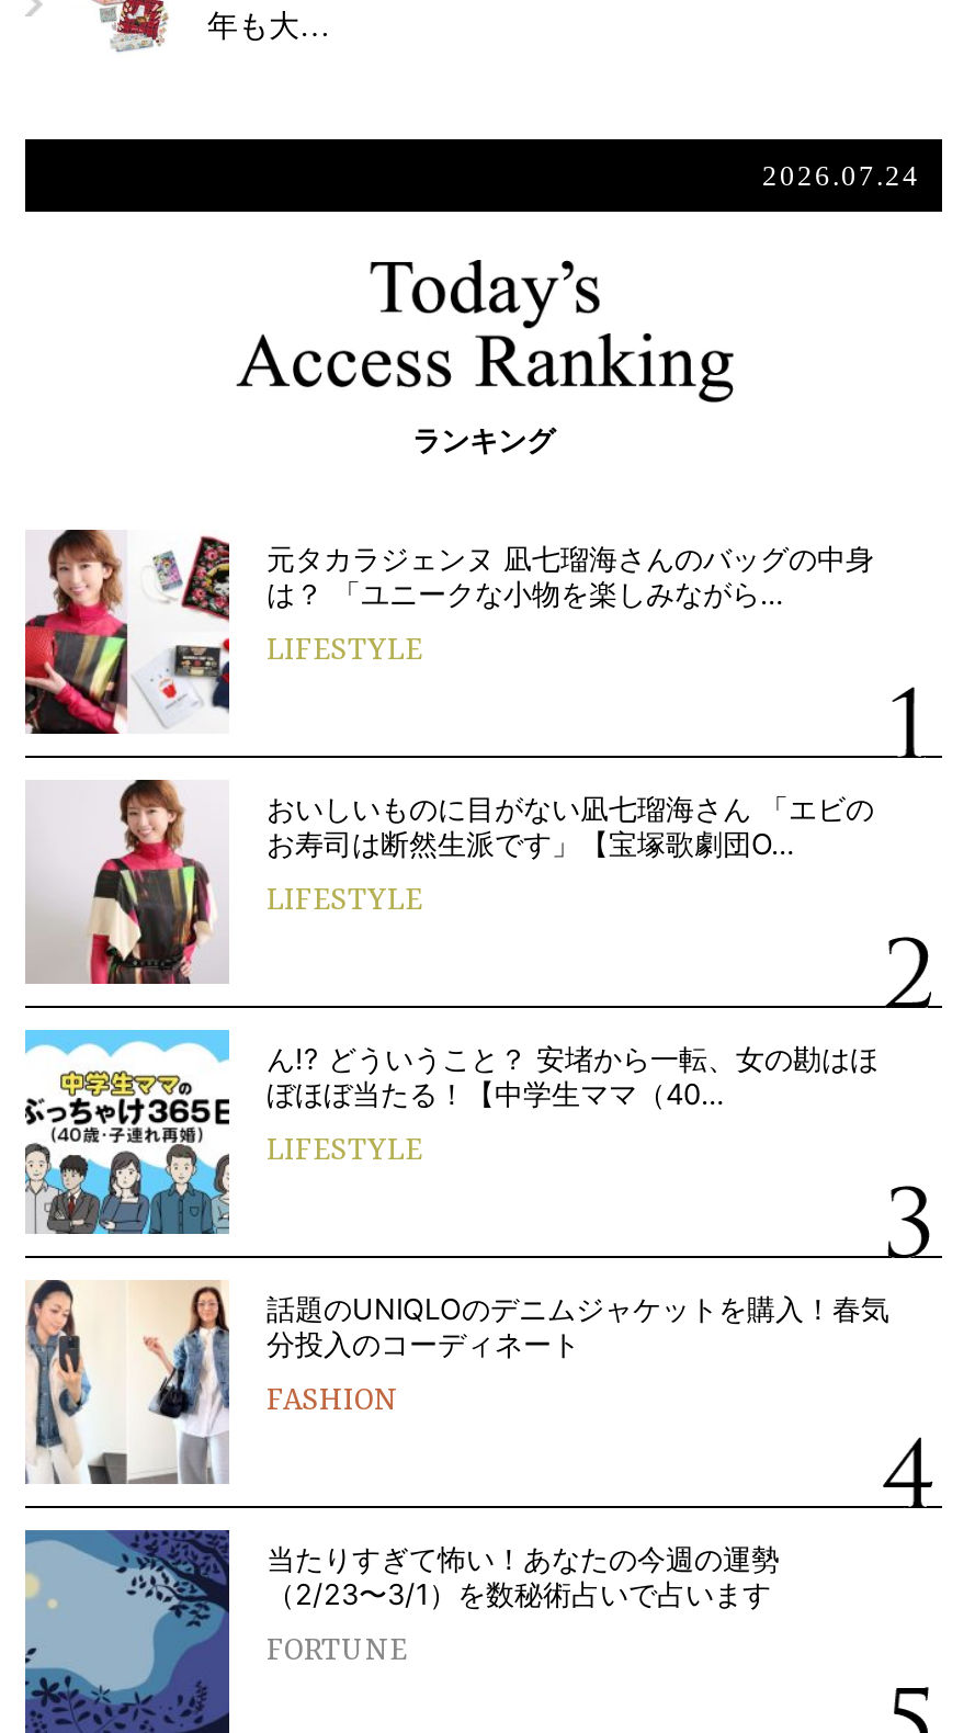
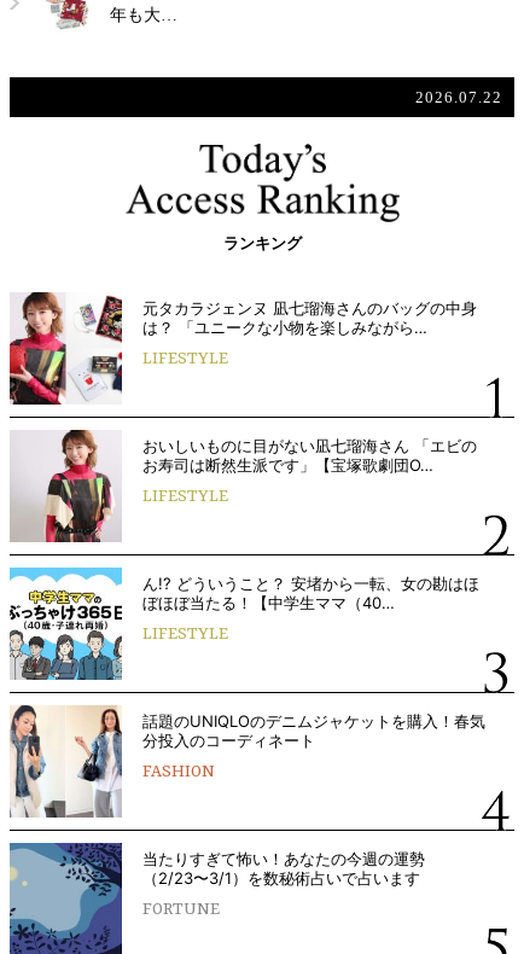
- 2026.07.24
+ 2026.07.22
